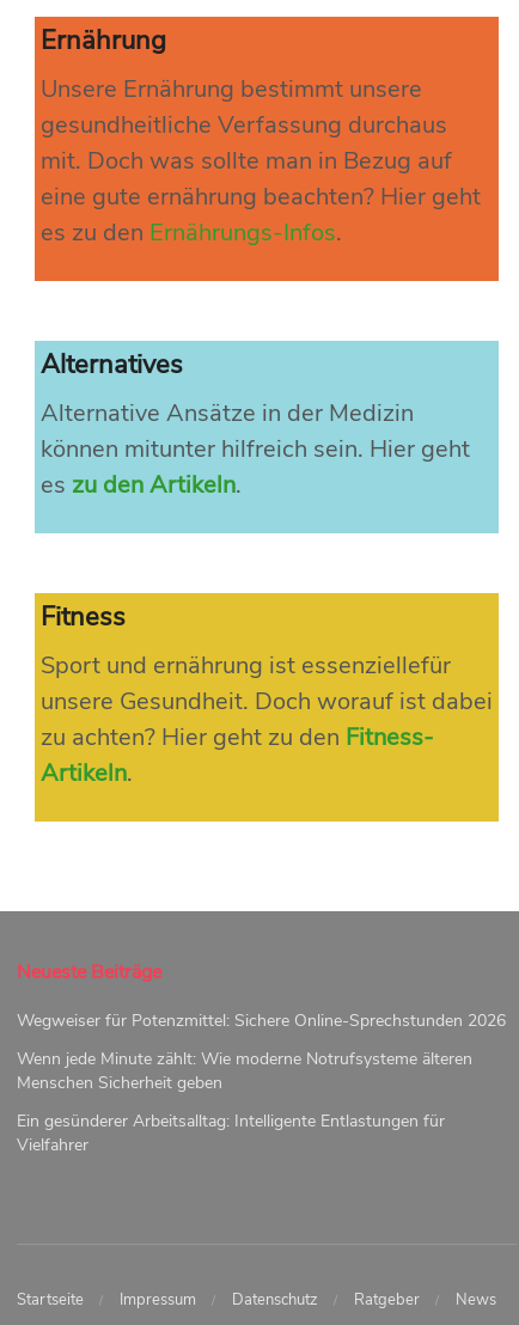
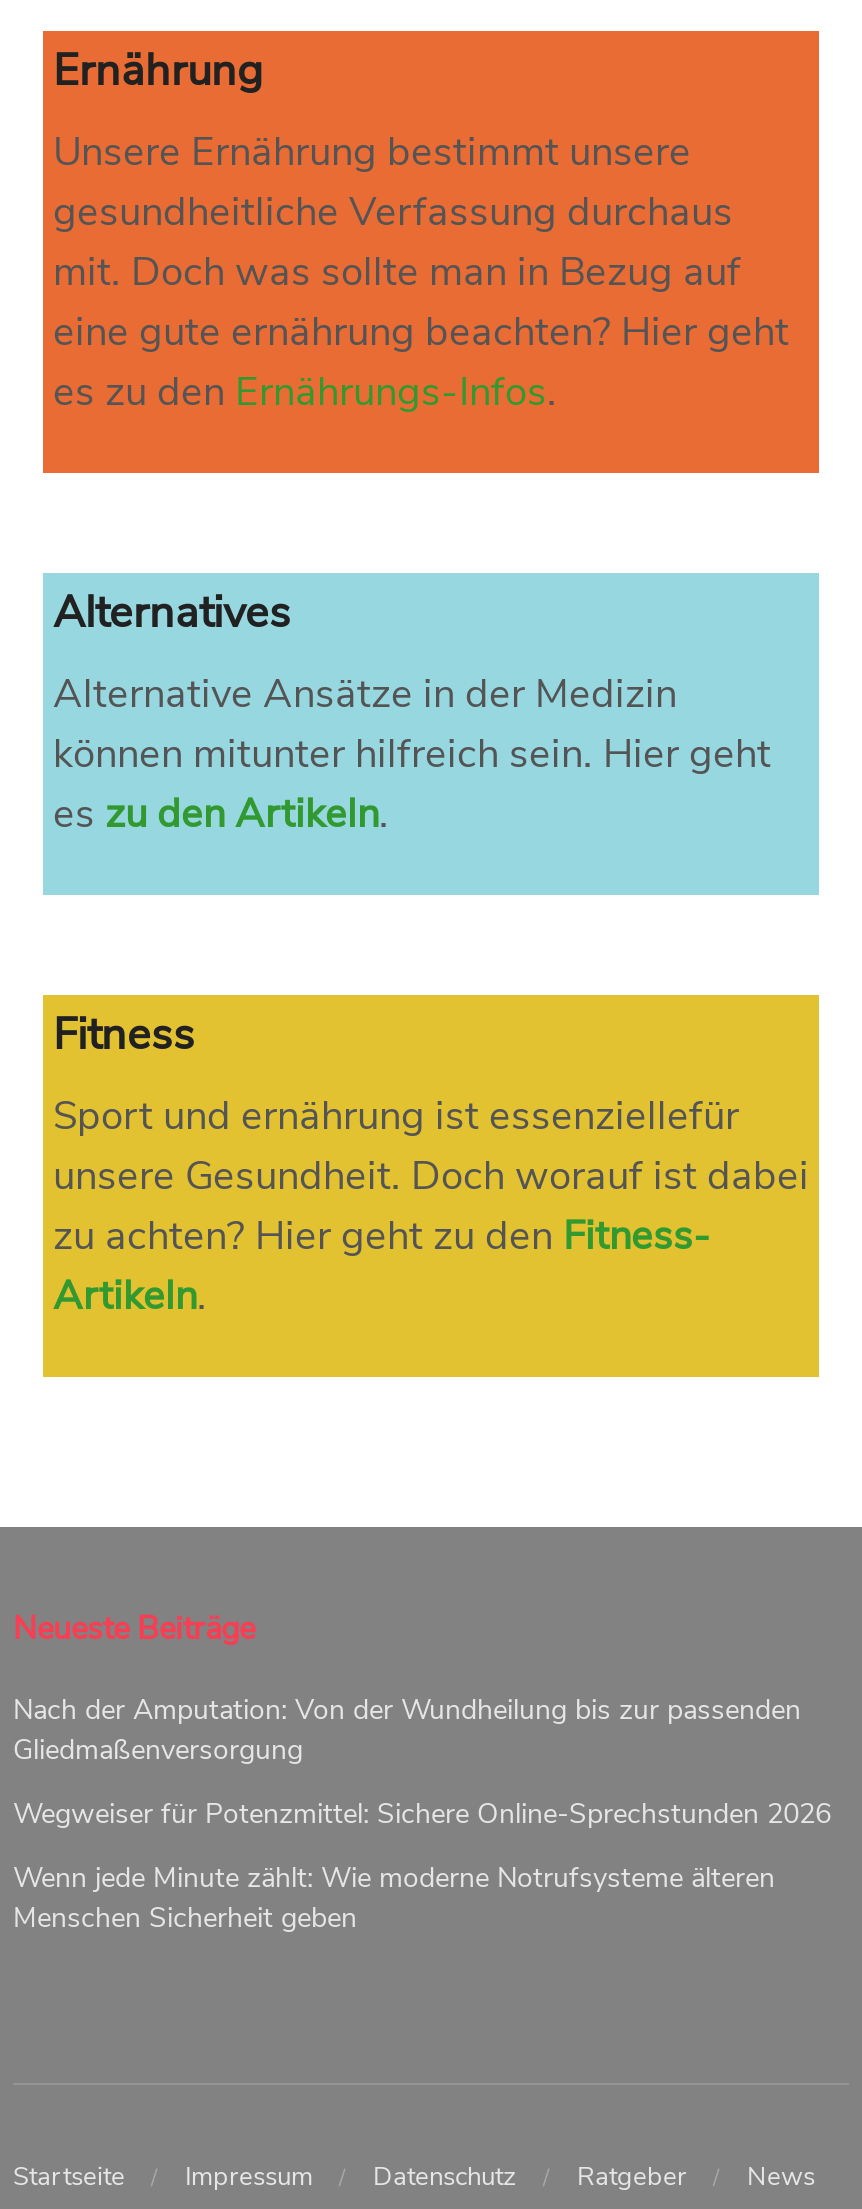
+ Nach der Amputation: Von der Wundheilung bis zur passenden
+ Gliedmaßenversorgung

moved down: Wegweiser für Potenzmittel: Sichere Online-Sprechstunden 2026 | Wenn jede Minute zählt: Wie moderne Notrufsysteme älteren | Menschen Sicherheit geben

- Ein gesünderer Arbeitsalltag: Intelligente Entlastungen für
- Vielfahrer
